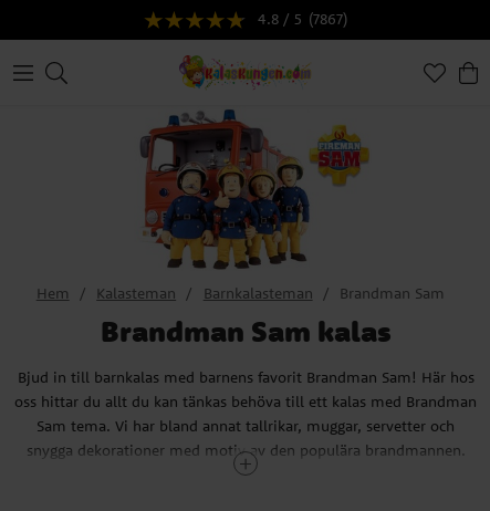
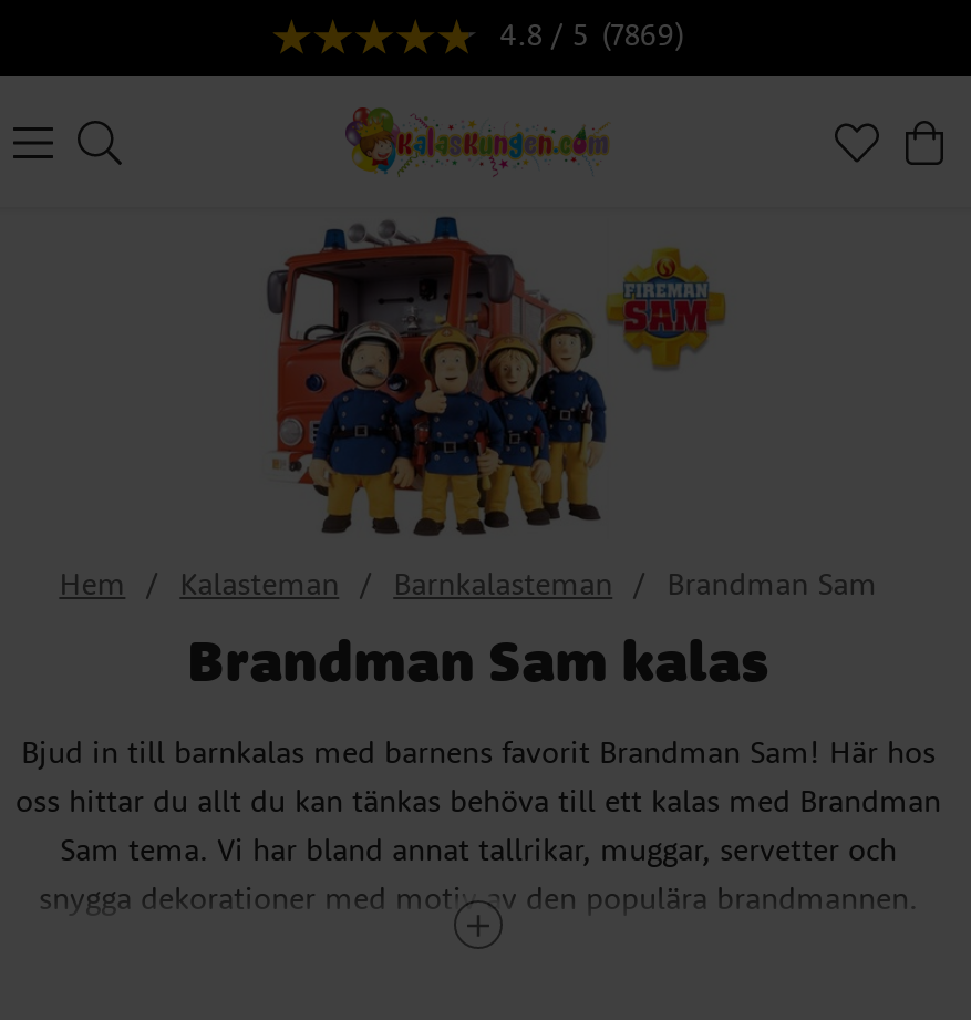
- 4.8 / 5 (7867)
+ 4.8 / 5 (7869)
